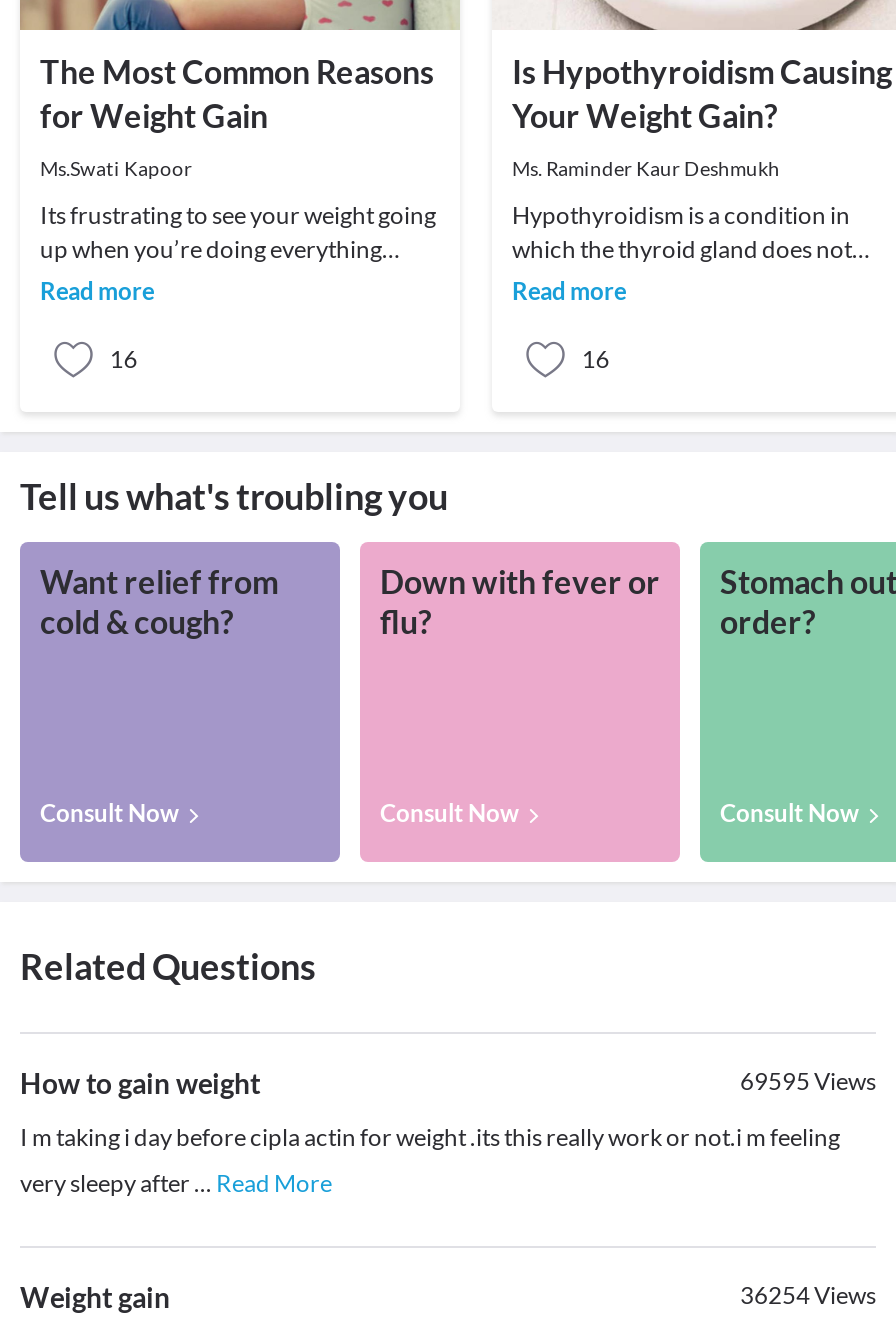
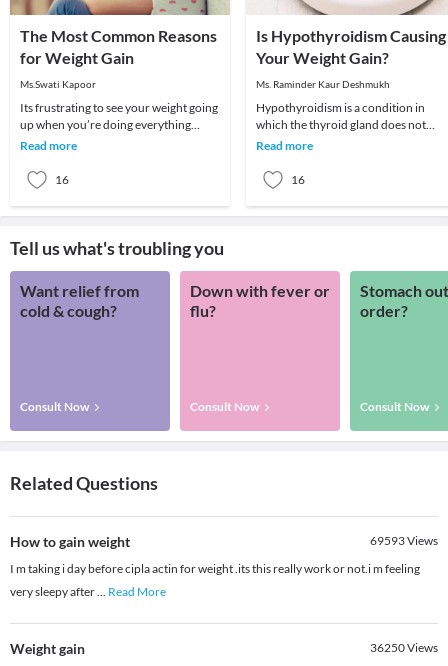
- 69595 Views
+ 69593 Views

- 36254Views
+ 36250Views
